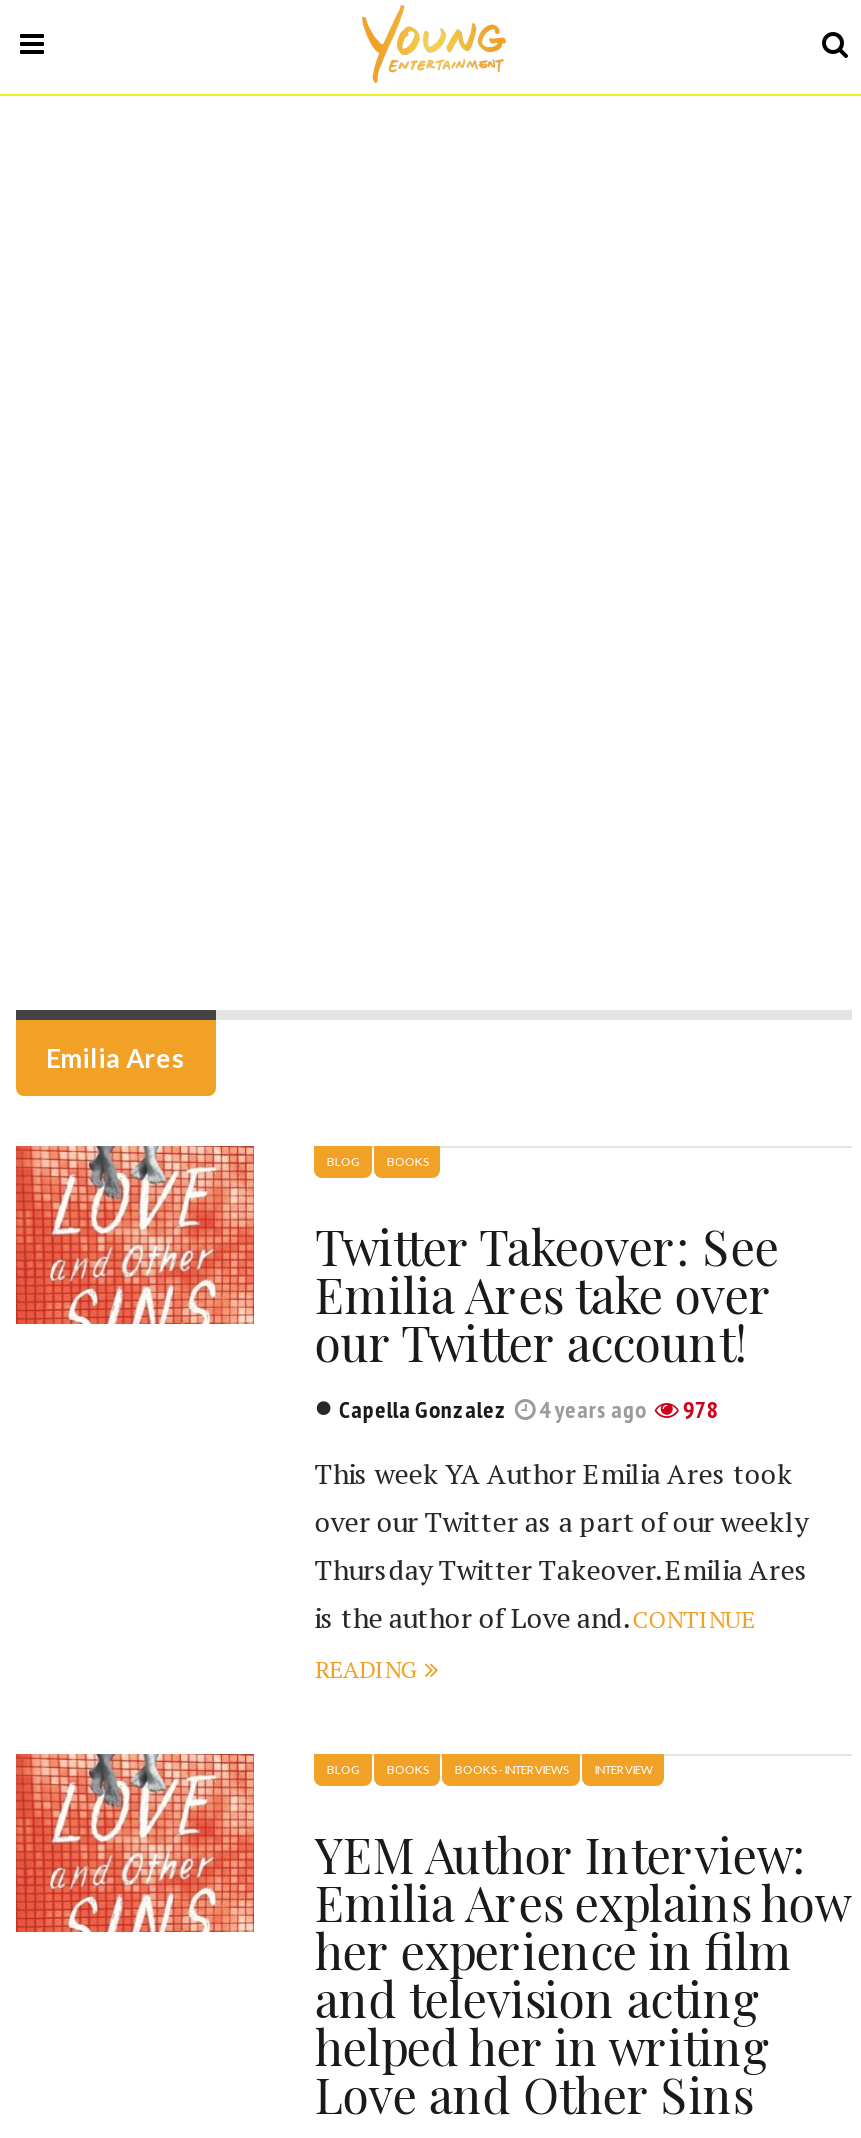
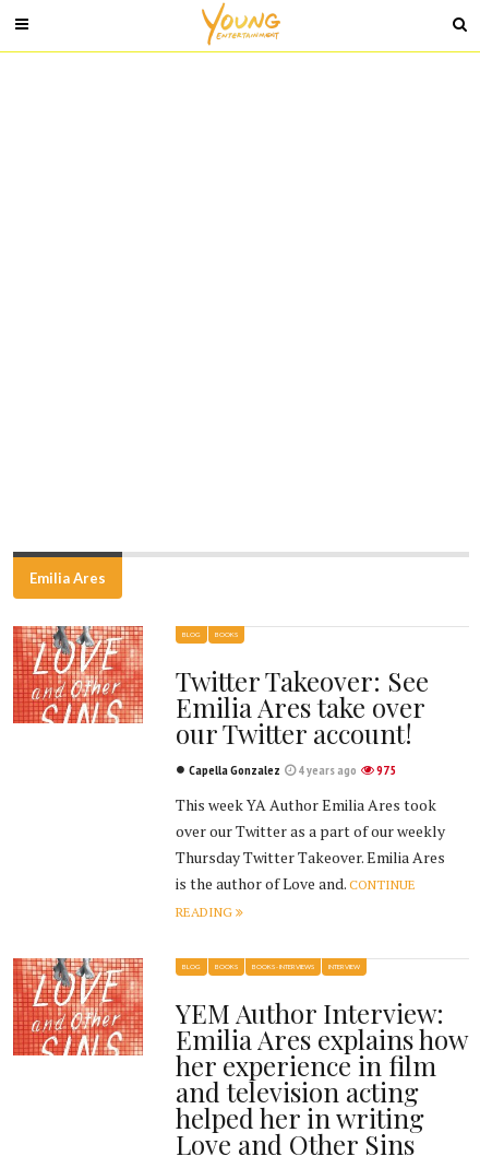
- Capella Gonzalez 4 years ago 978
+ Capella Gonzalez 4 years ago 975
